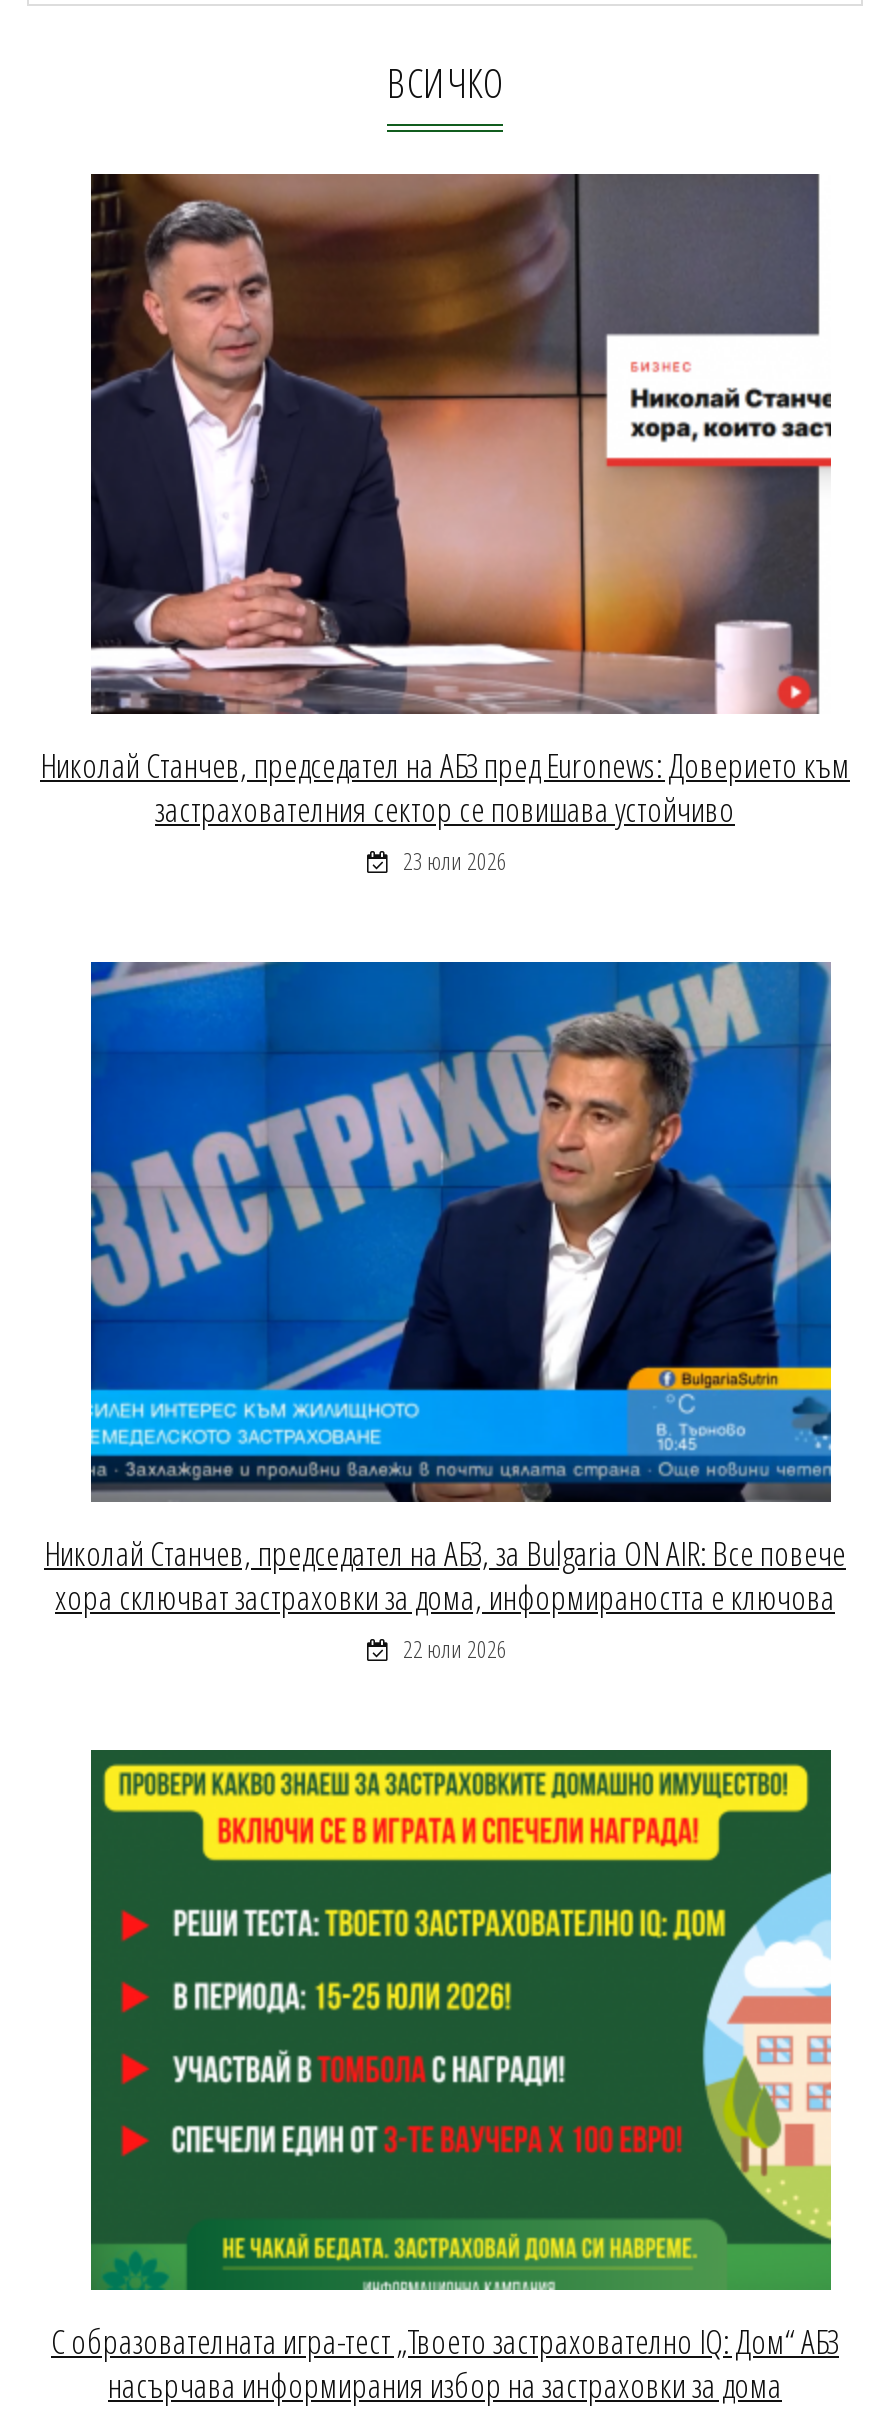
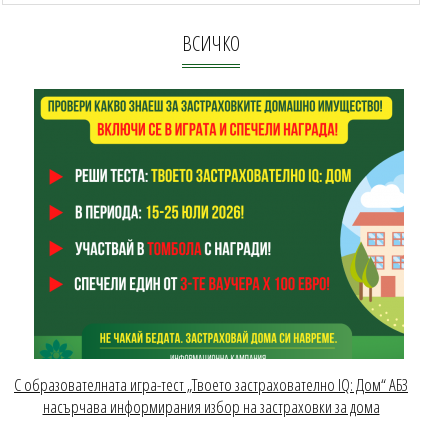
- [image]
- Николай Станчев, председател на АБЗ пред Euronews: Доверието към
- застрахователния сектор се повишава устойчиво
- 23 юли 2026

- [image]
- Николай Станчев, председател на АБЗ, за Bulgaria ON AIR: Все повече
- хора сключват застраховки за дома, информираността е ключова
- 22 юли 2026
